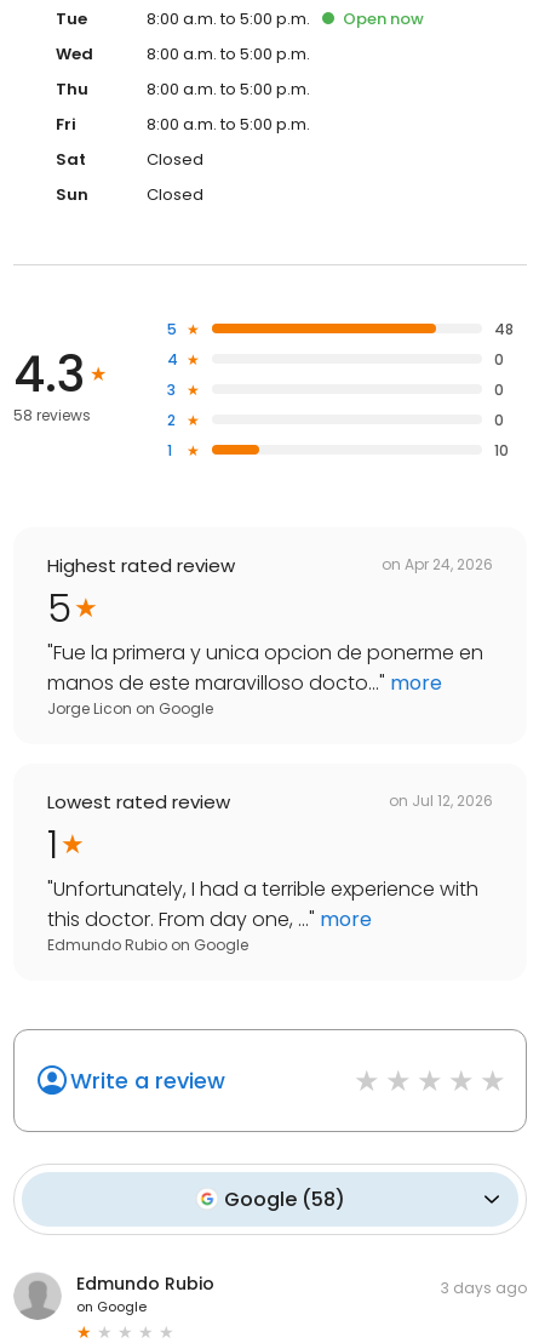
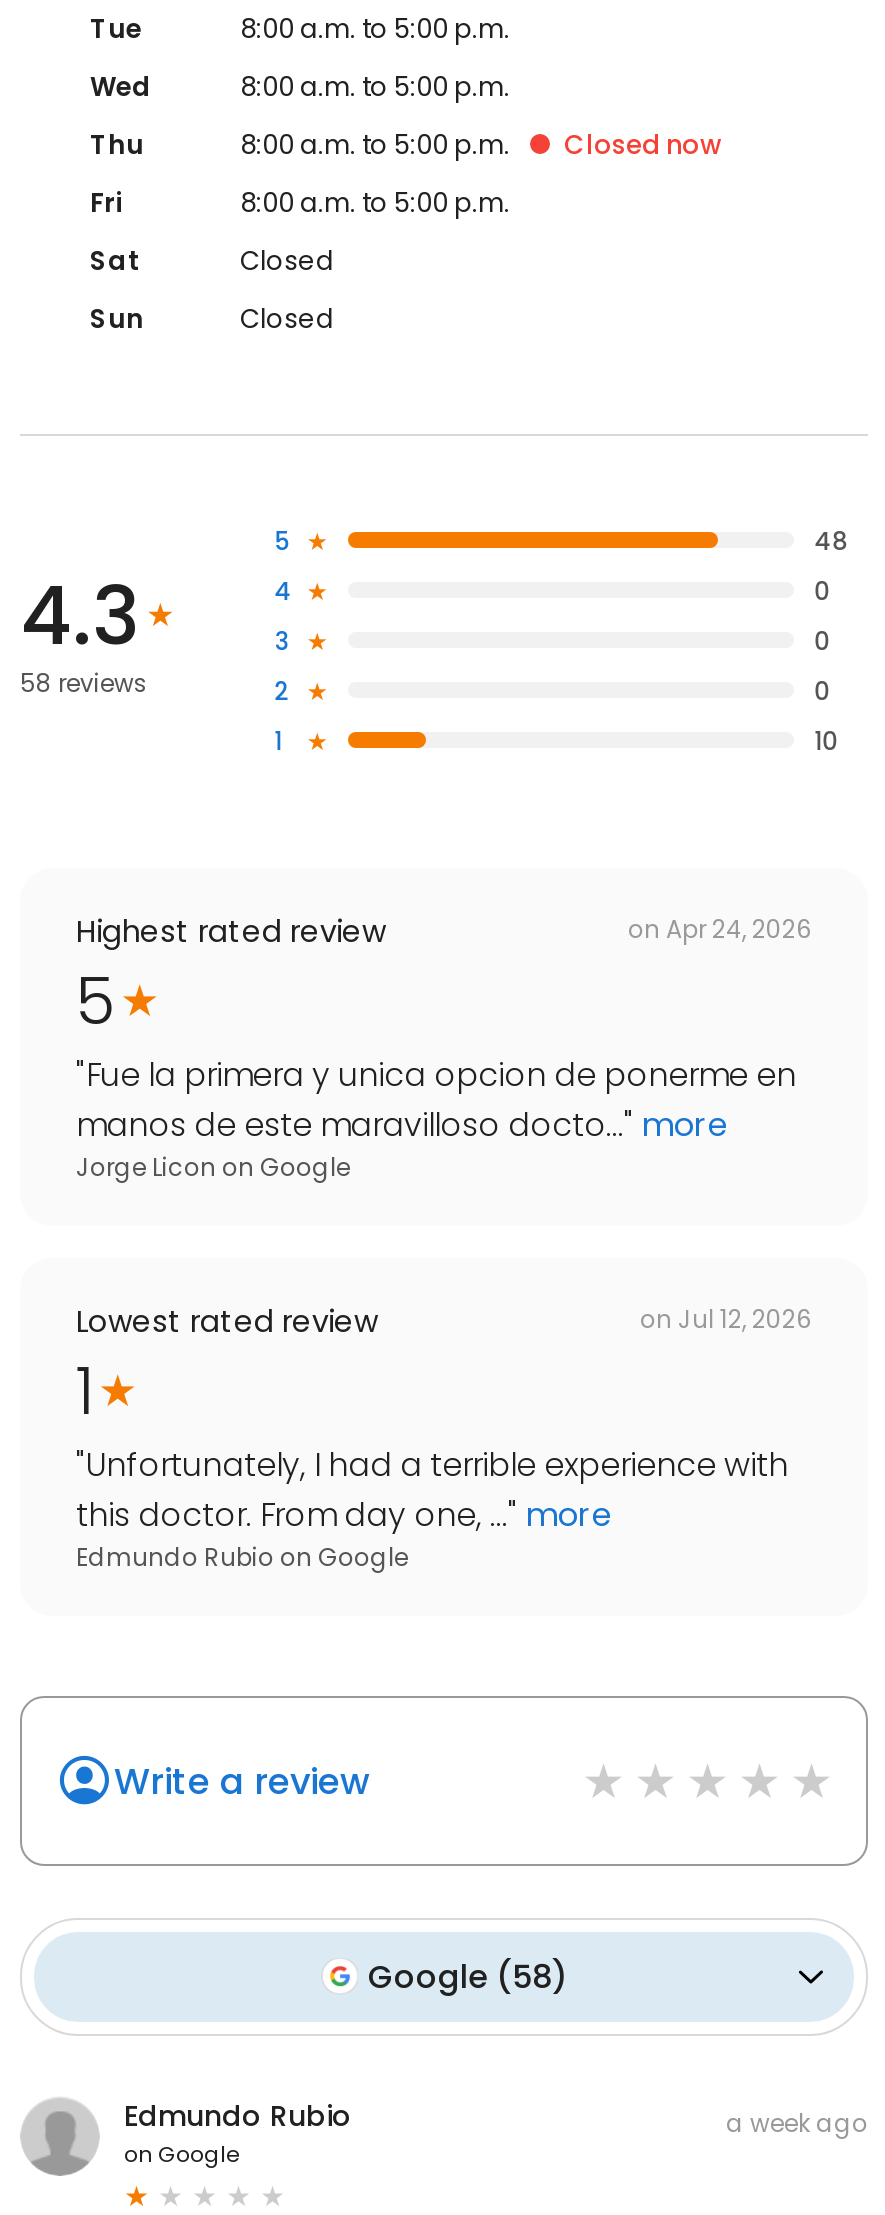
- Open now

+ Closed now

- 3 days ago
+ a week ago
